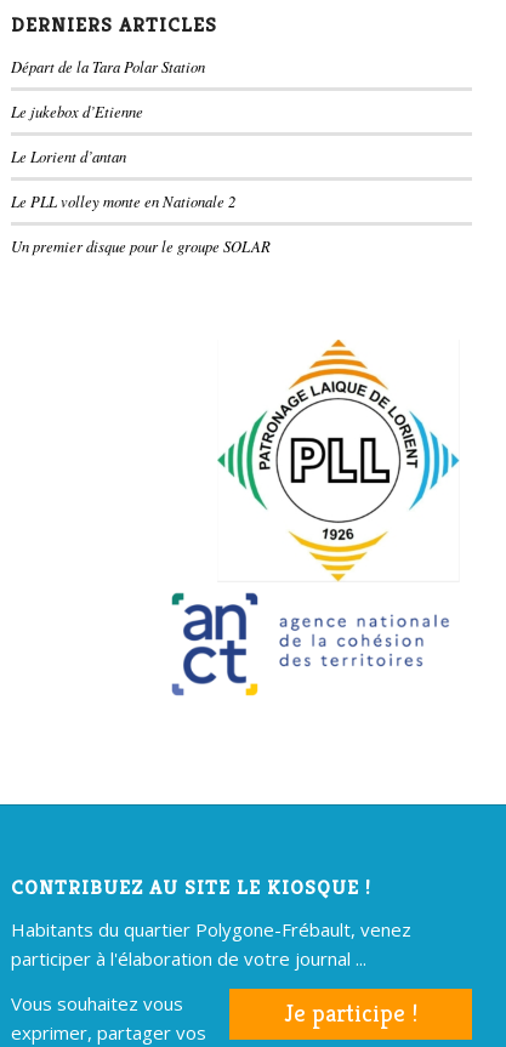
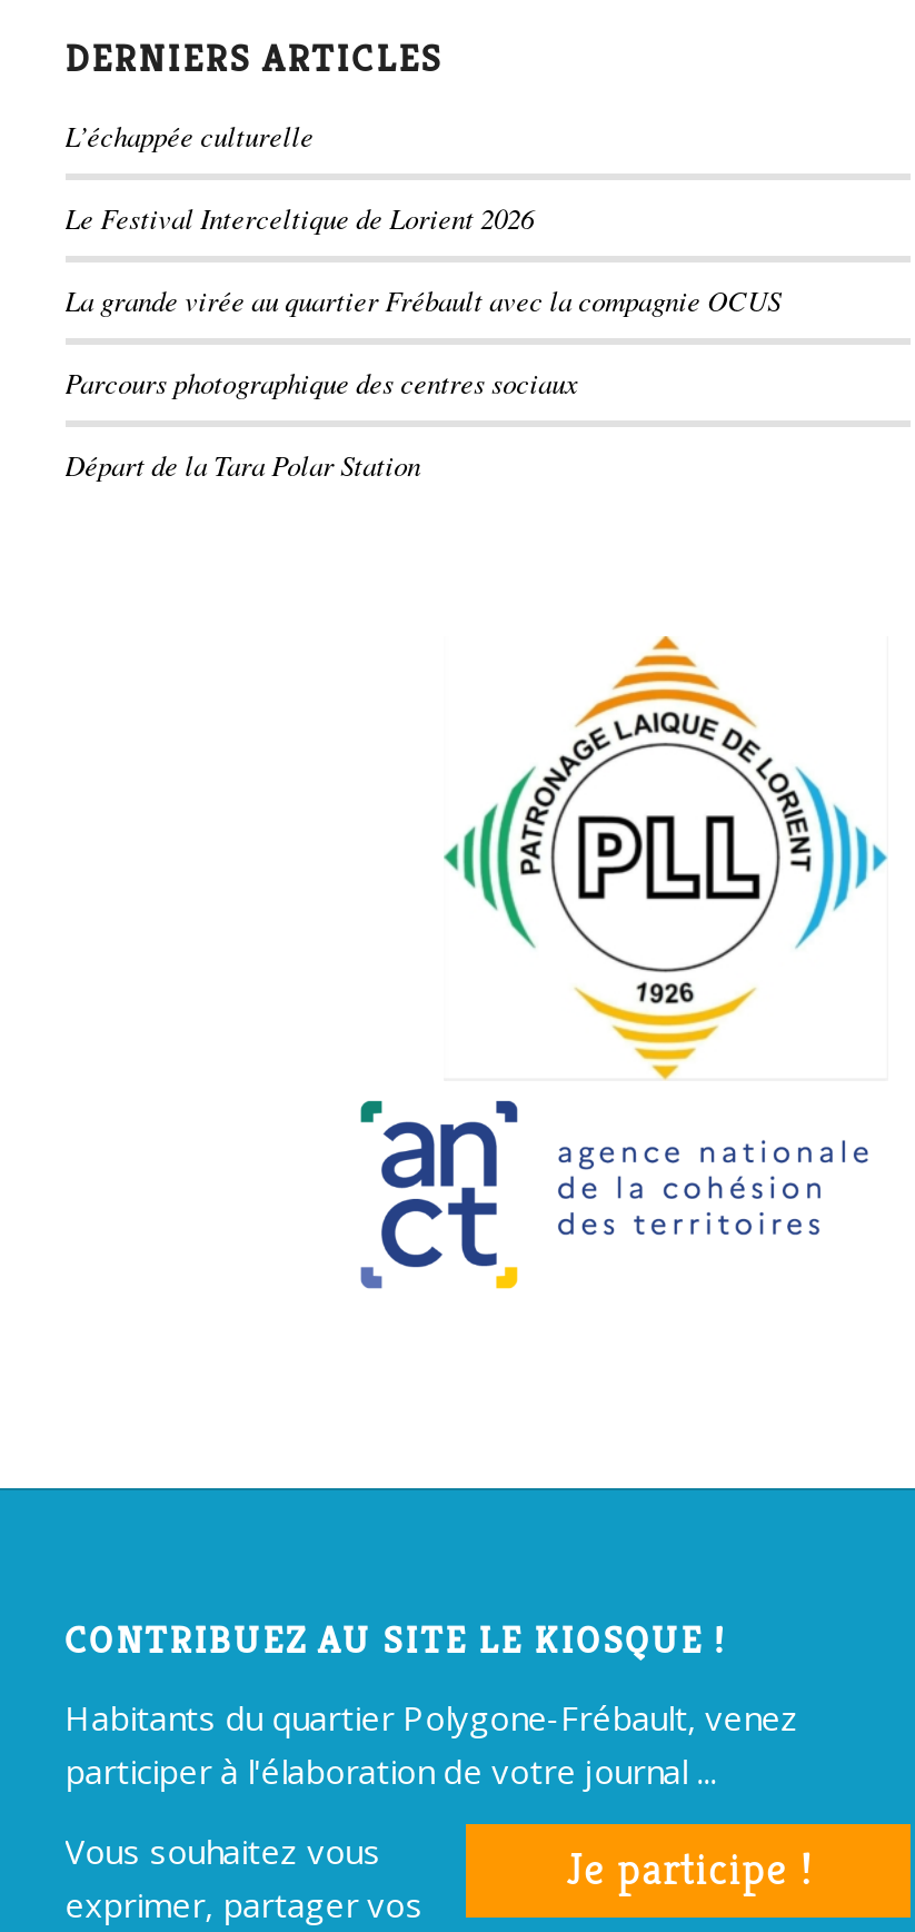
+ L’échappée culturelle
+ Le Festival Interceltique de Lorient 2026
+ La grande virée au quartier Frébault avec la compagnie OCUS
+ Parcours photographique des centres sociaux

moved down: Départ de la Tara Polar Station

- Le jukebox d’Etienne
- Le Lorient d’antan
- Le PLL volley monte en Nationale 2
- Un premier disque pour le groupe SOLAR
